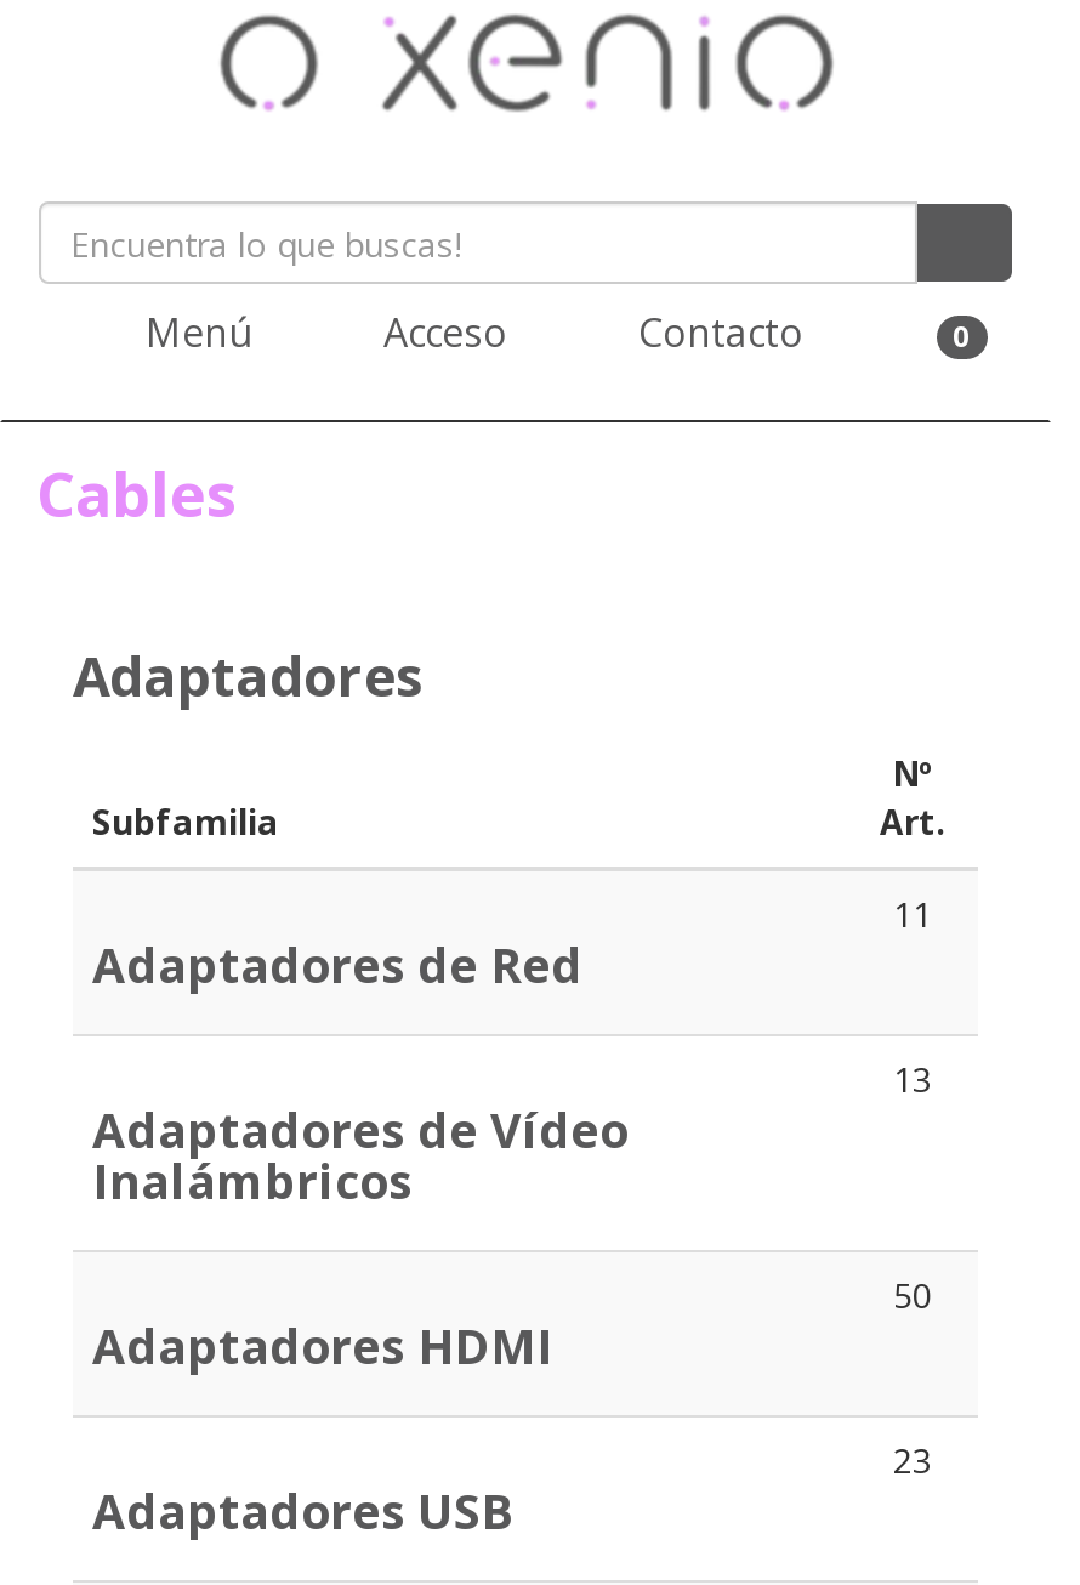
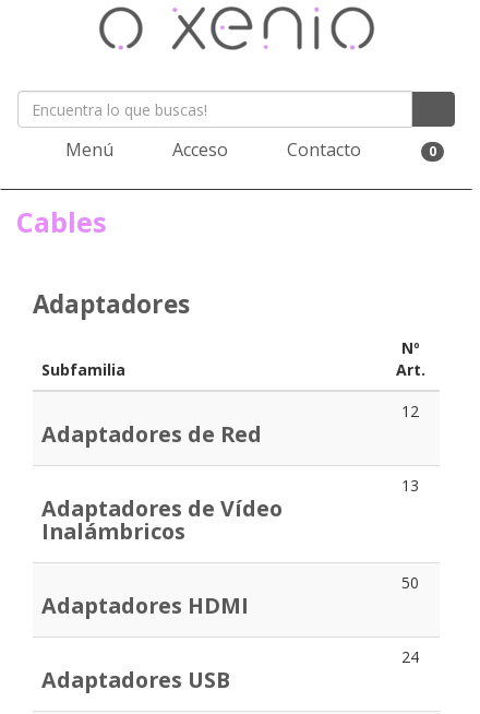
- 11
+ 12

- 23
+ 24
